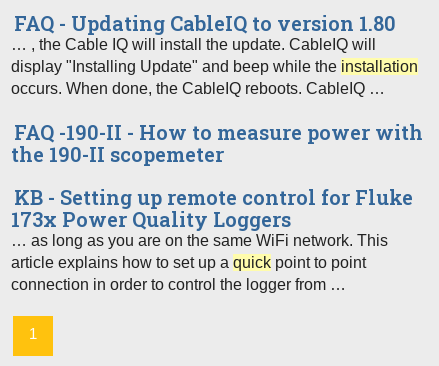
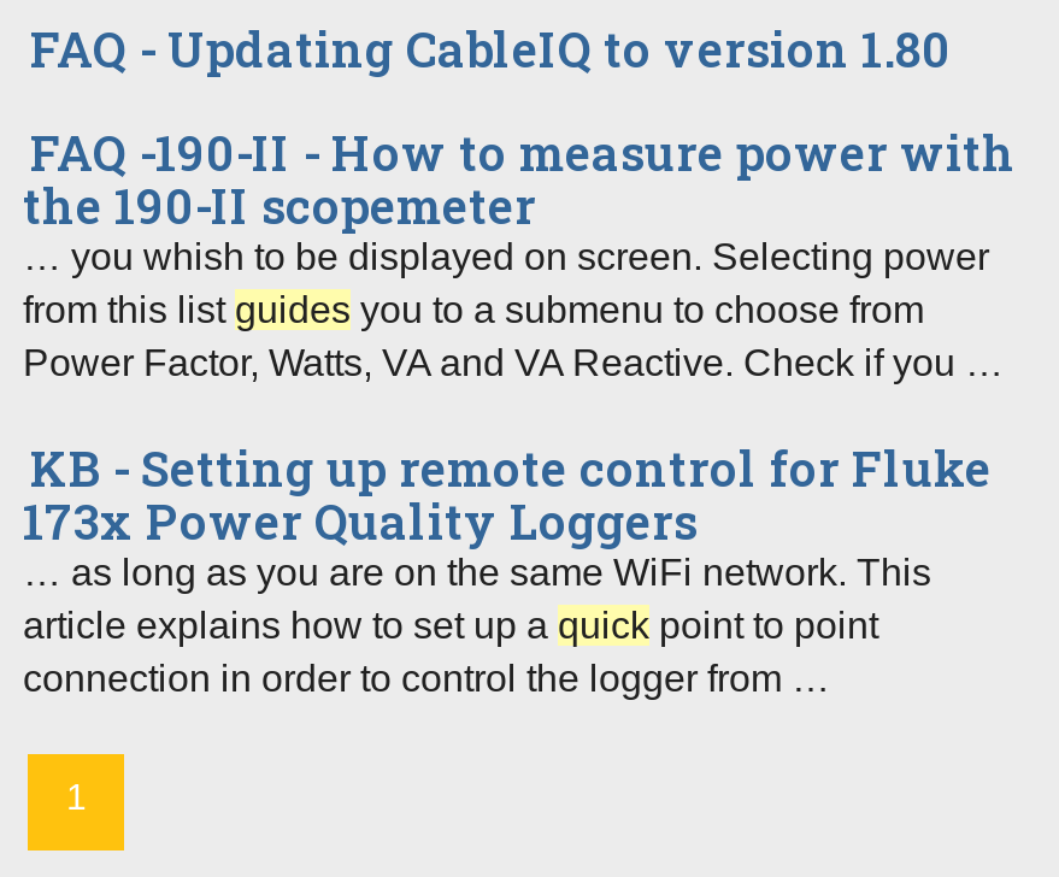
- … , the Cable IQ will install the update. CableIQ will
- display "Installing Update" and beep while the installation
- occurs. When done, the CableIQ reboots. CableIQ …

moved up: FAQ -190-II - How to measure power with | the 190-II scopemeter

+ … you whish to be displayed on screen. Selecting power
+ from this list guides you to a submenu to choose from
+ Power Factor, Watts, VA and VA Reactive. Check if you …
